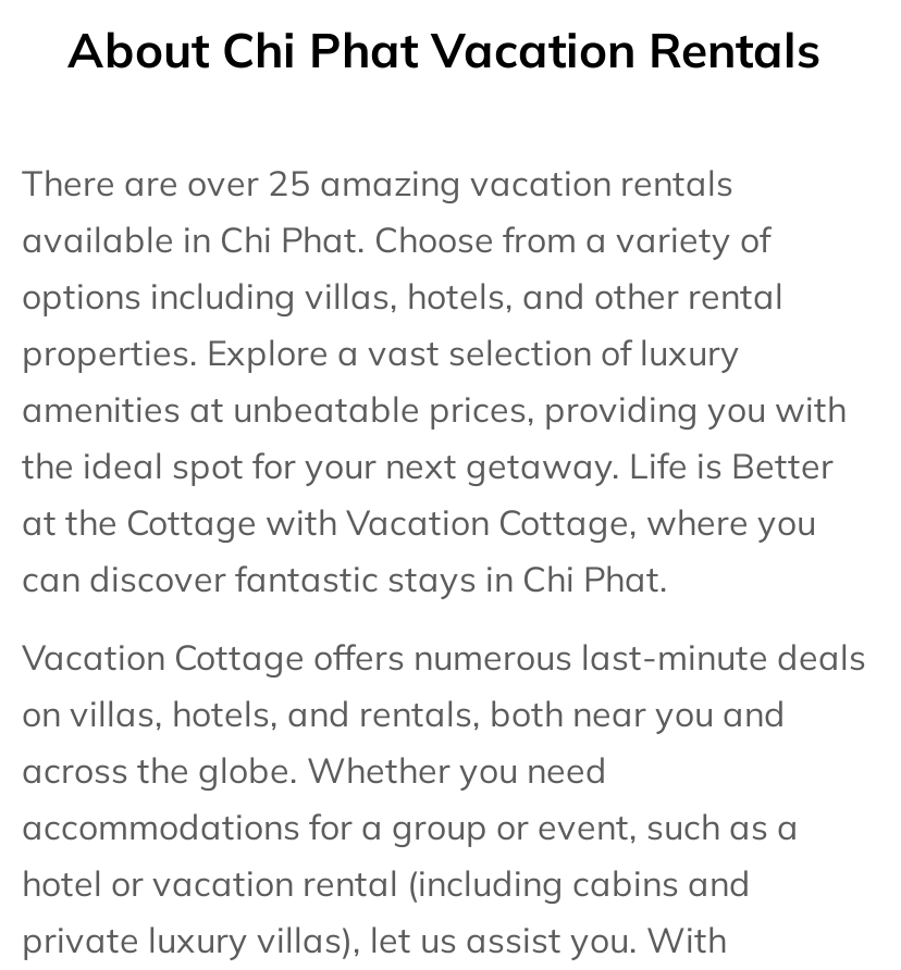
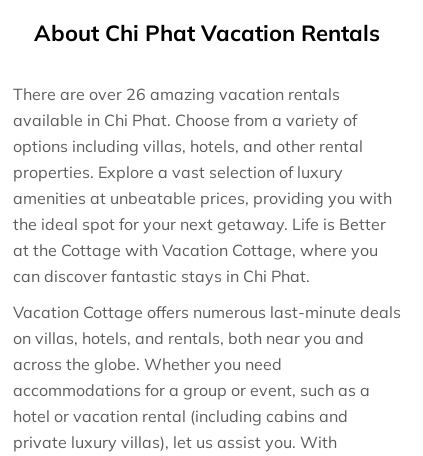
- There are over 25 amazing vacation rentals
+ There are over 26 amazing vacation rentals
